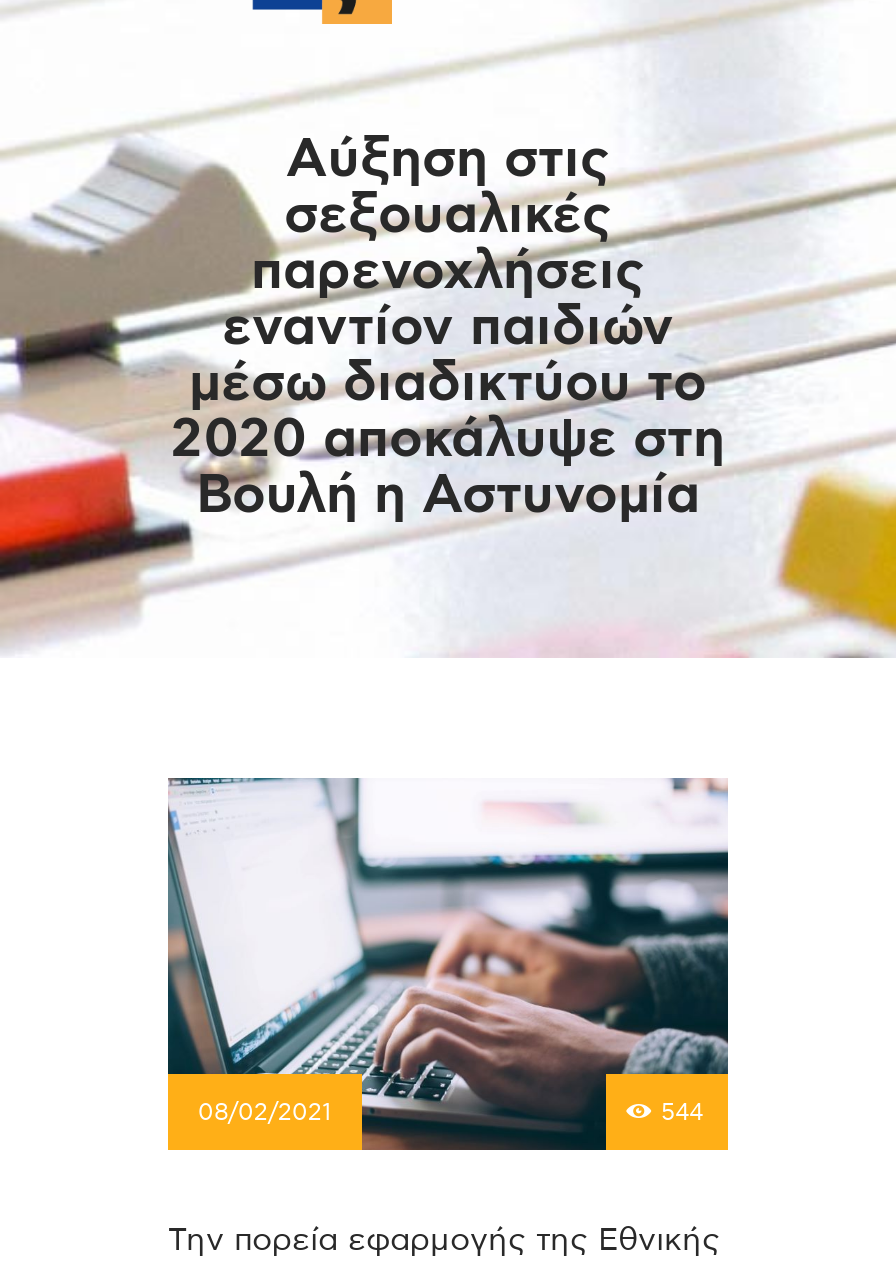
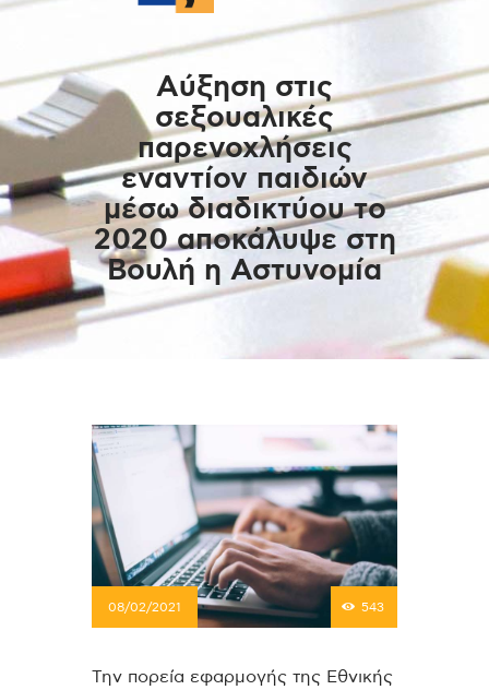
- 544
+ 543
